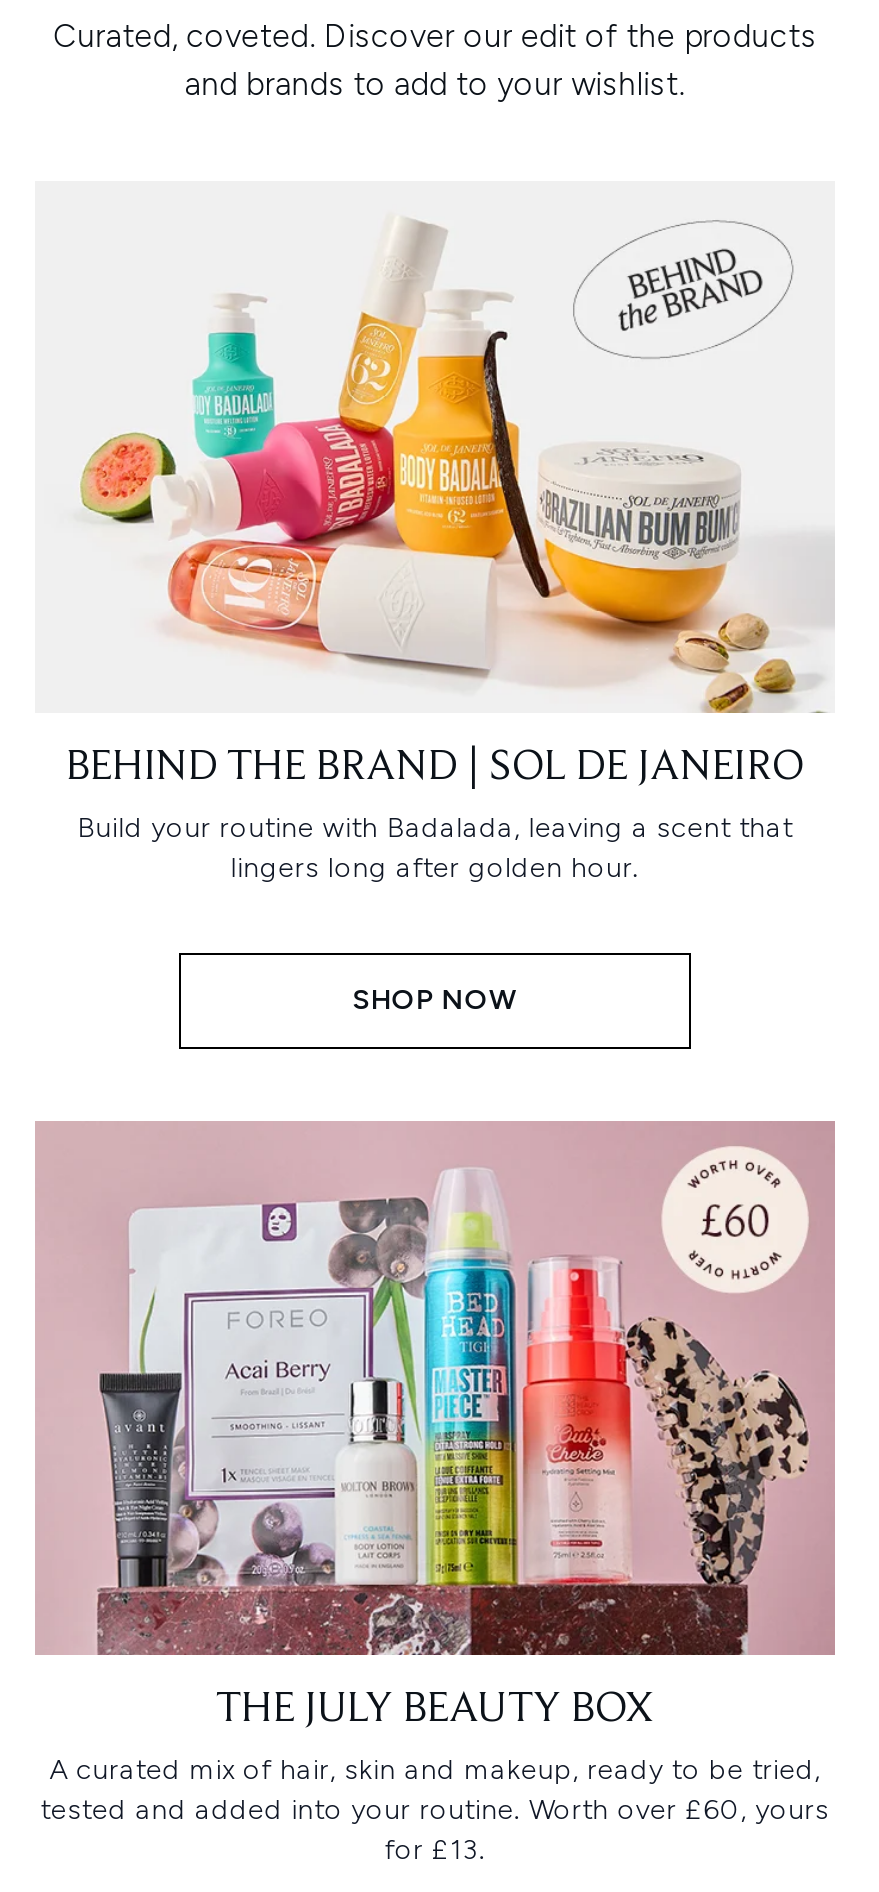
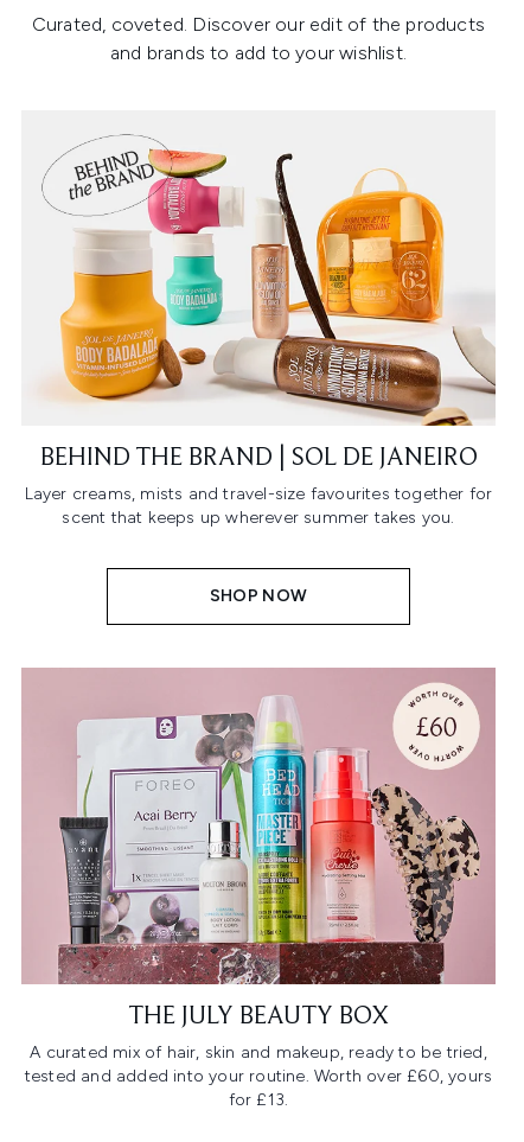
- [image]
+ [image]

- Build your routine with Badalada, leaving a scent that
- lingers long after golden hour.
+ Layer creams, mists and travel-size favourites together for
+ scent that keeps up wherever summer takes you.
